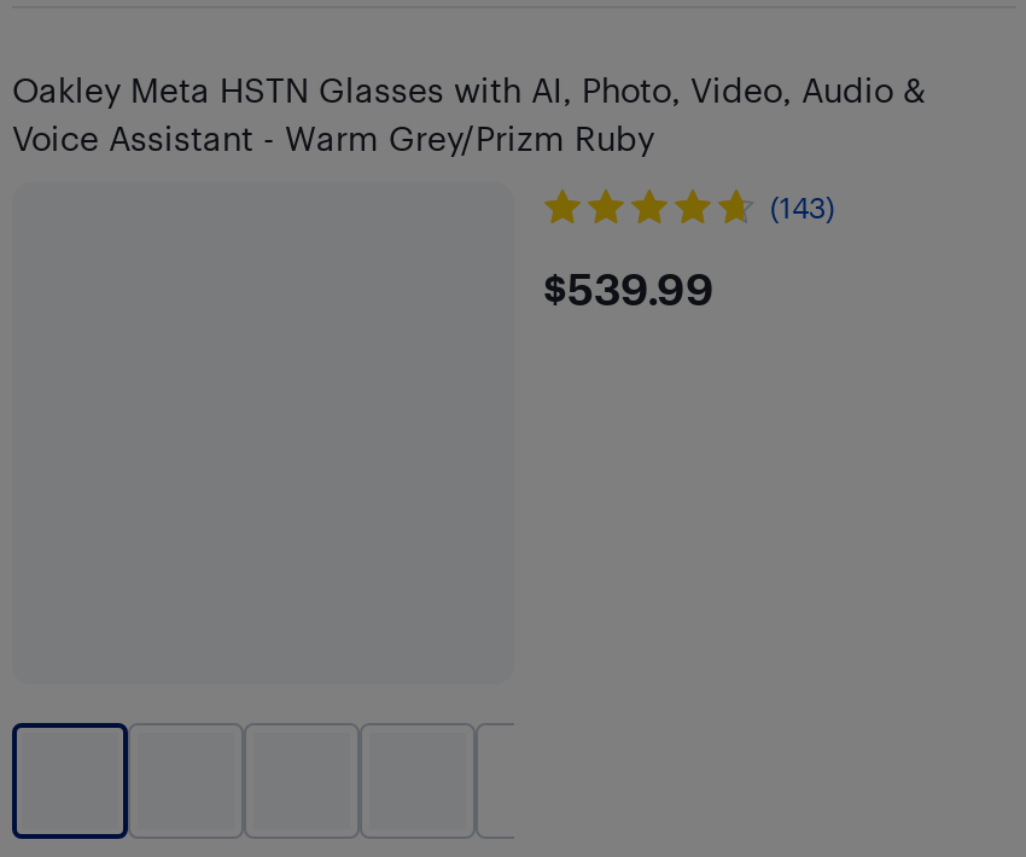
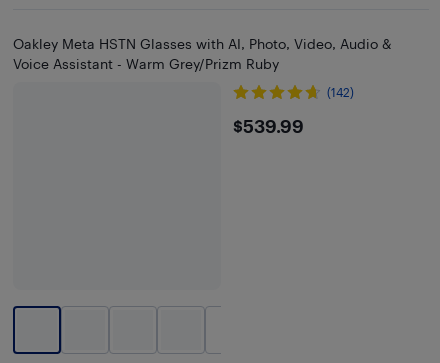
- (143)
+ (142)
